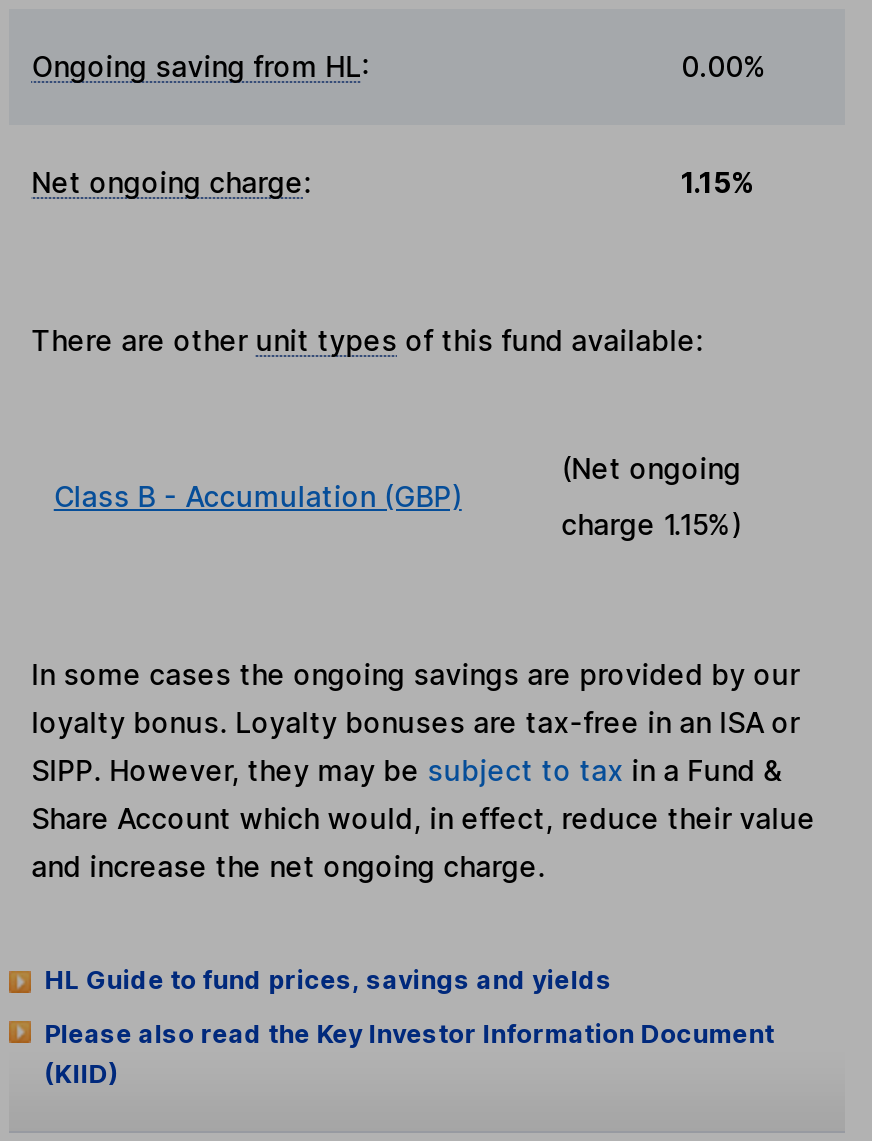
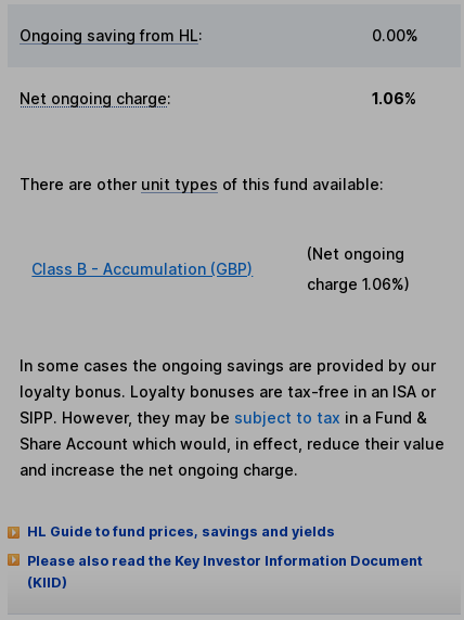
- 1.15%
+ 1.06%

- charge 1.15%)
+ charge 1.06%)
